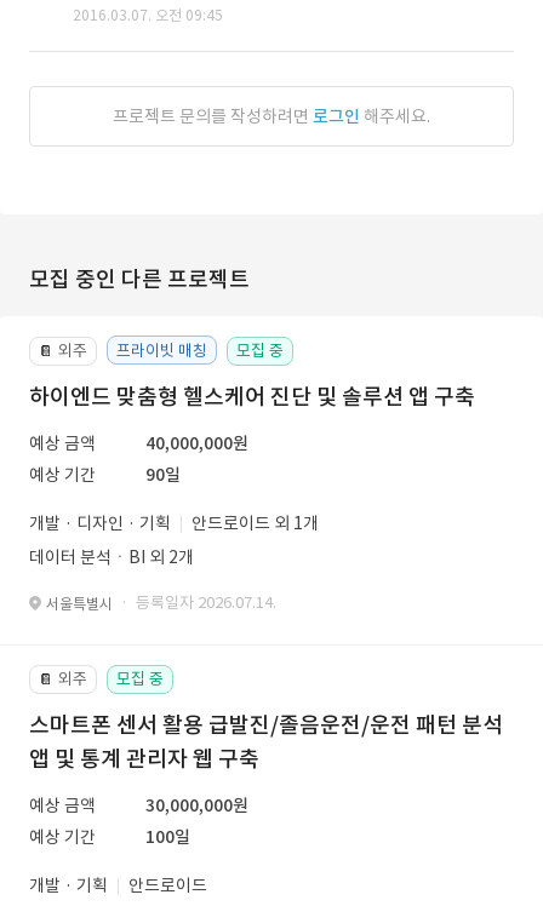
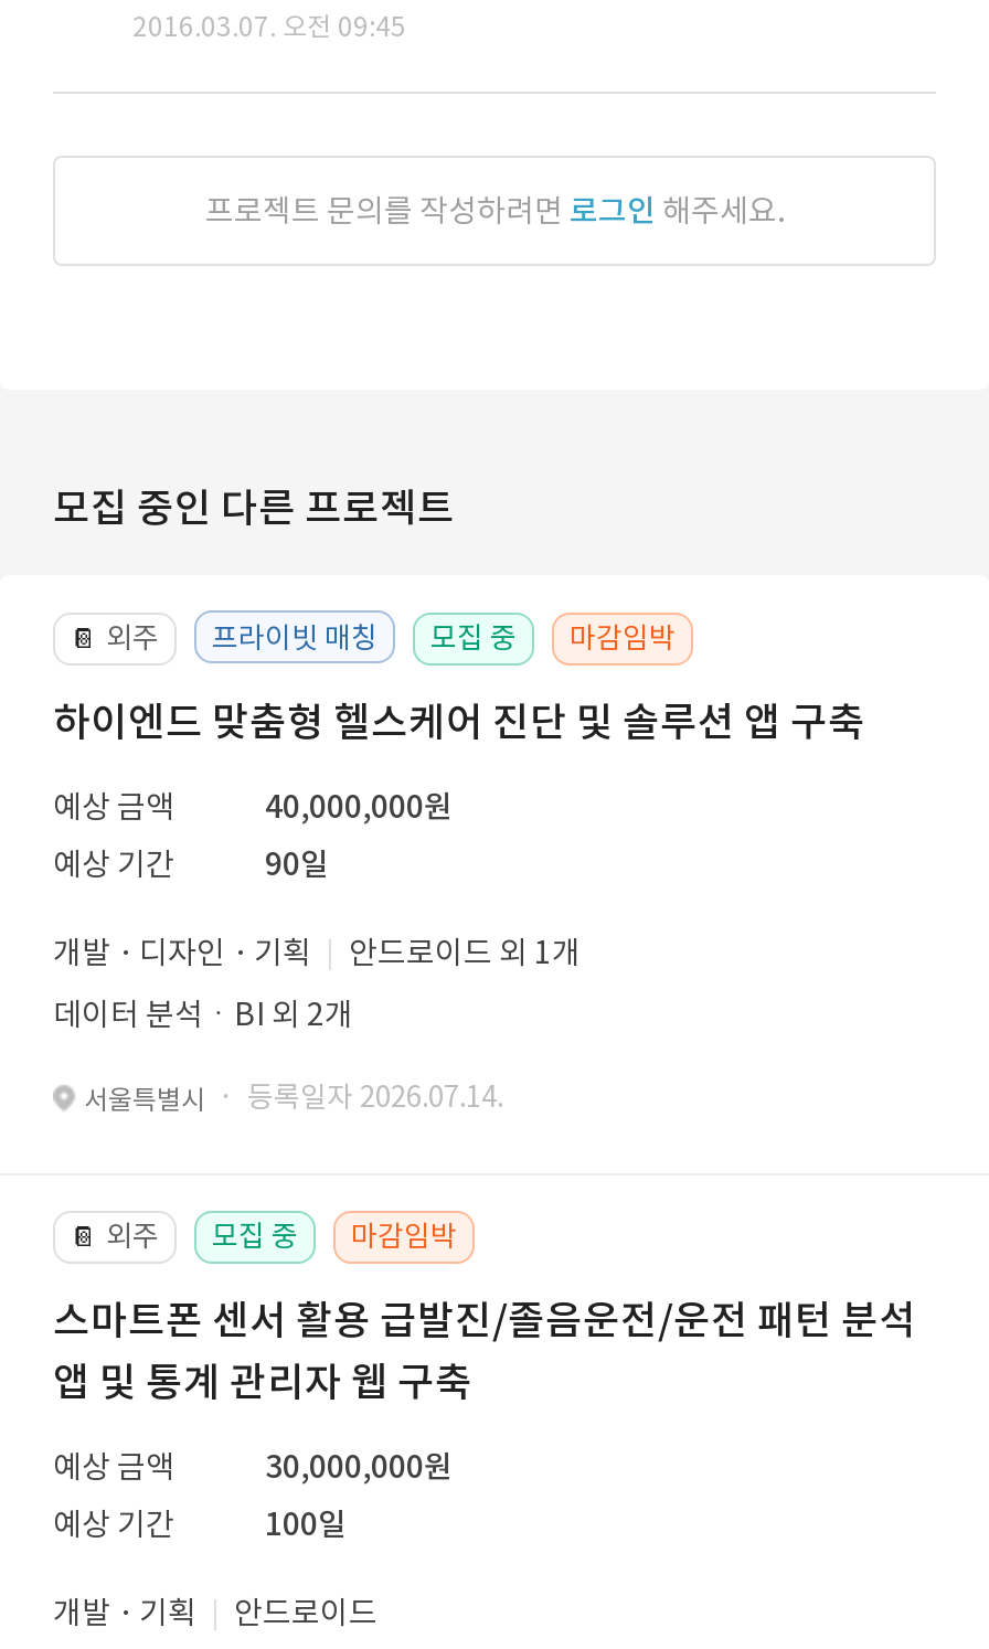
+ 마감임박

+ 마감임박
